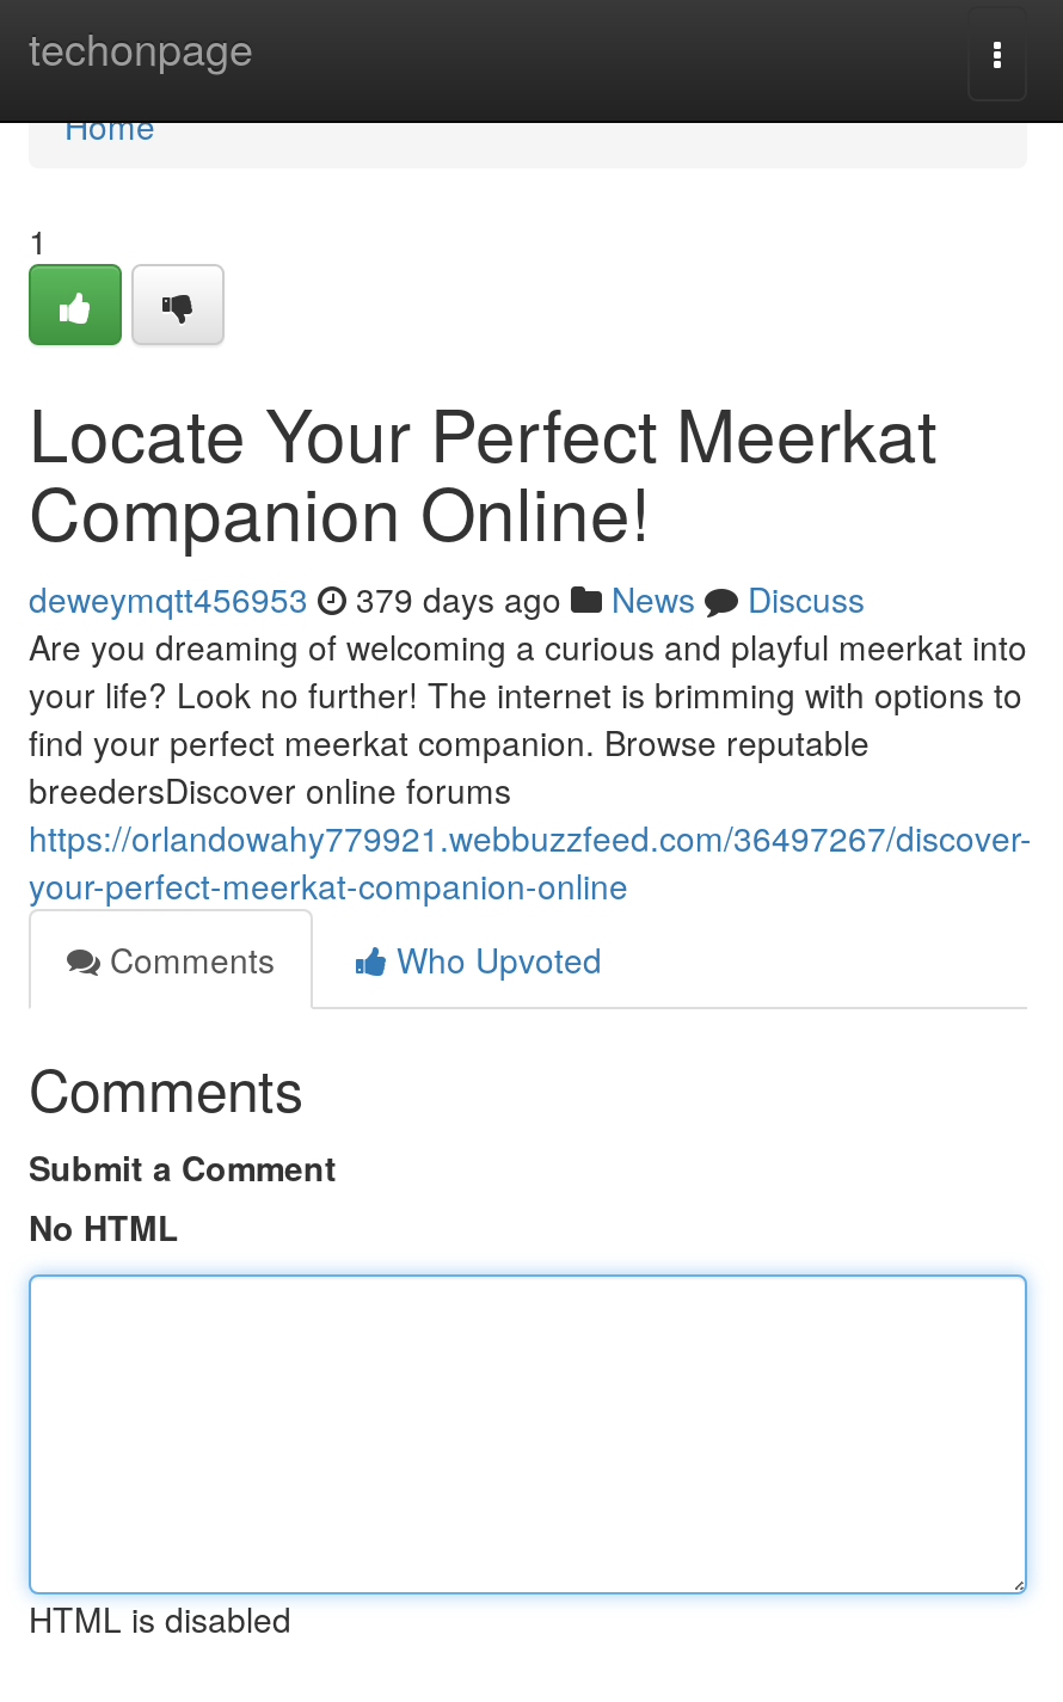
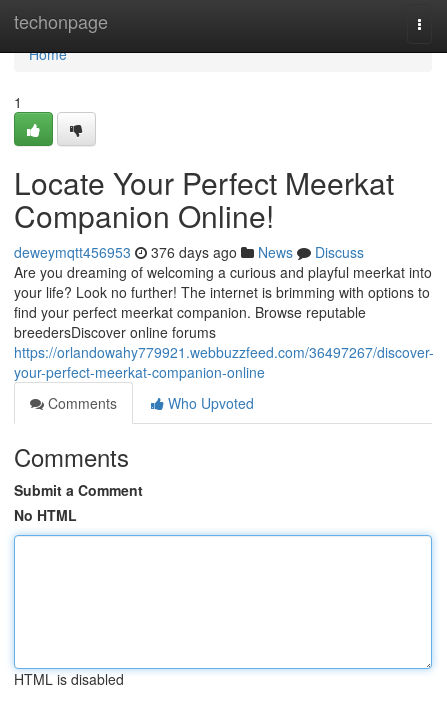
- deweymqtt456953 379 days ago News Discuss
+ deweymqtt456953 376 days ago News Discuss
